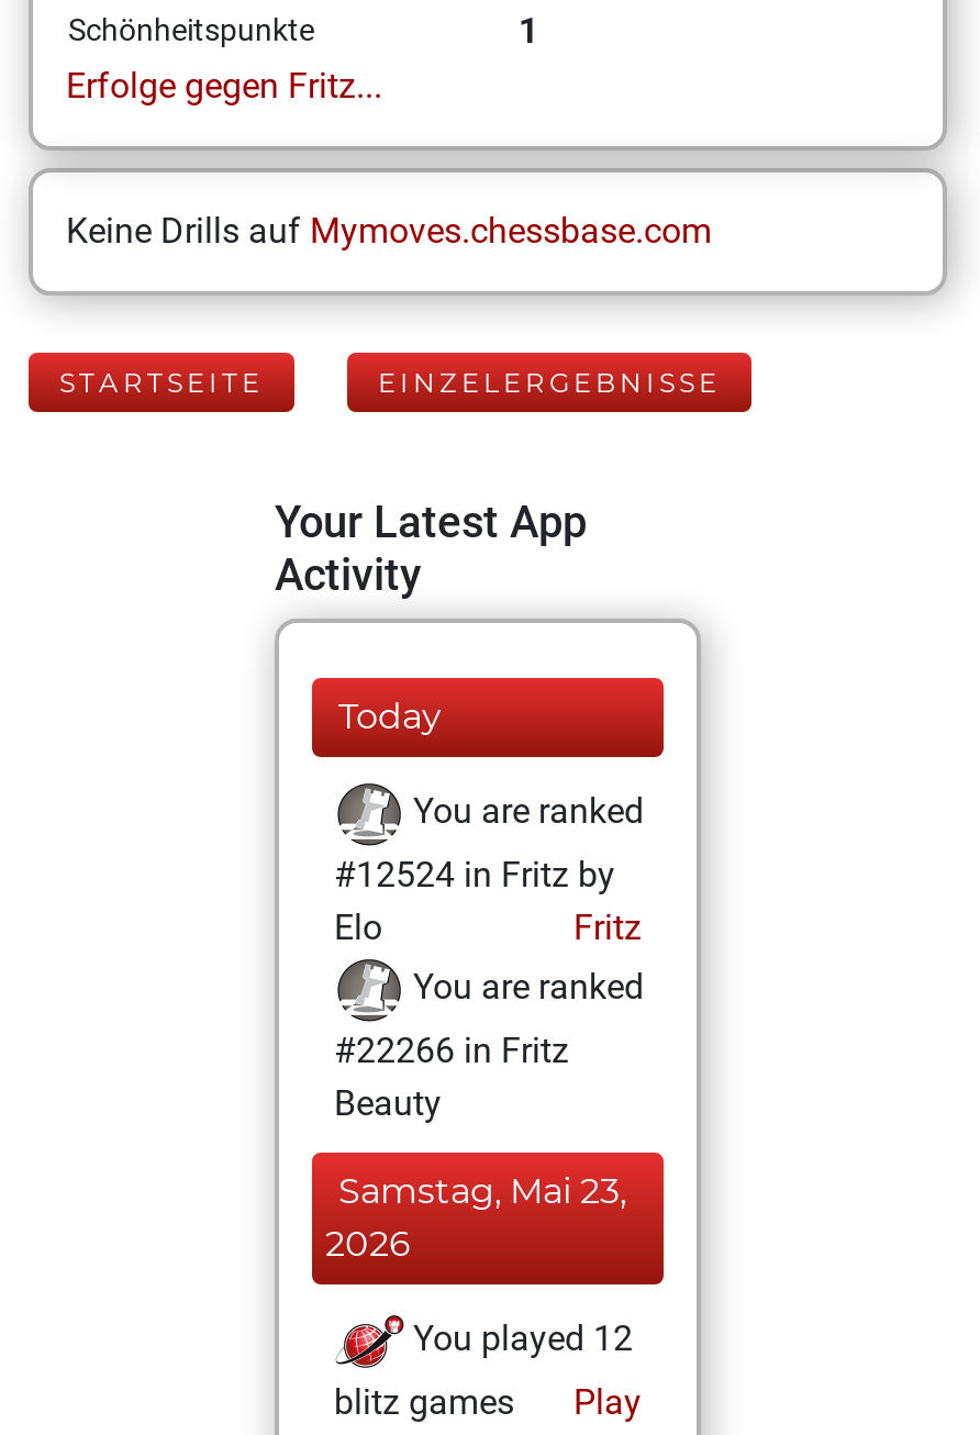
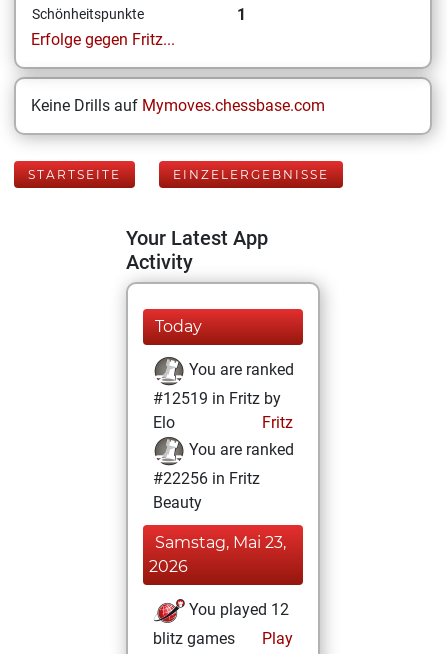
- #12524 in Fritz by
+ #12519 in Fritz by

- #22266 in Fritz
+ #22256 in Fritz
